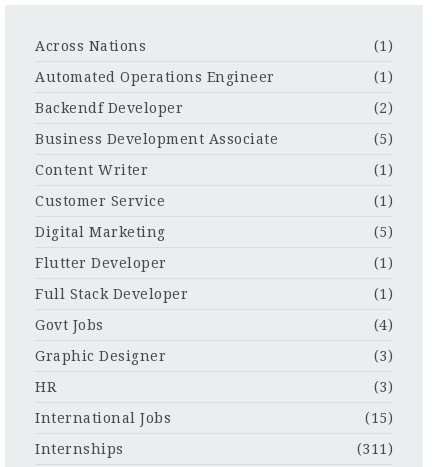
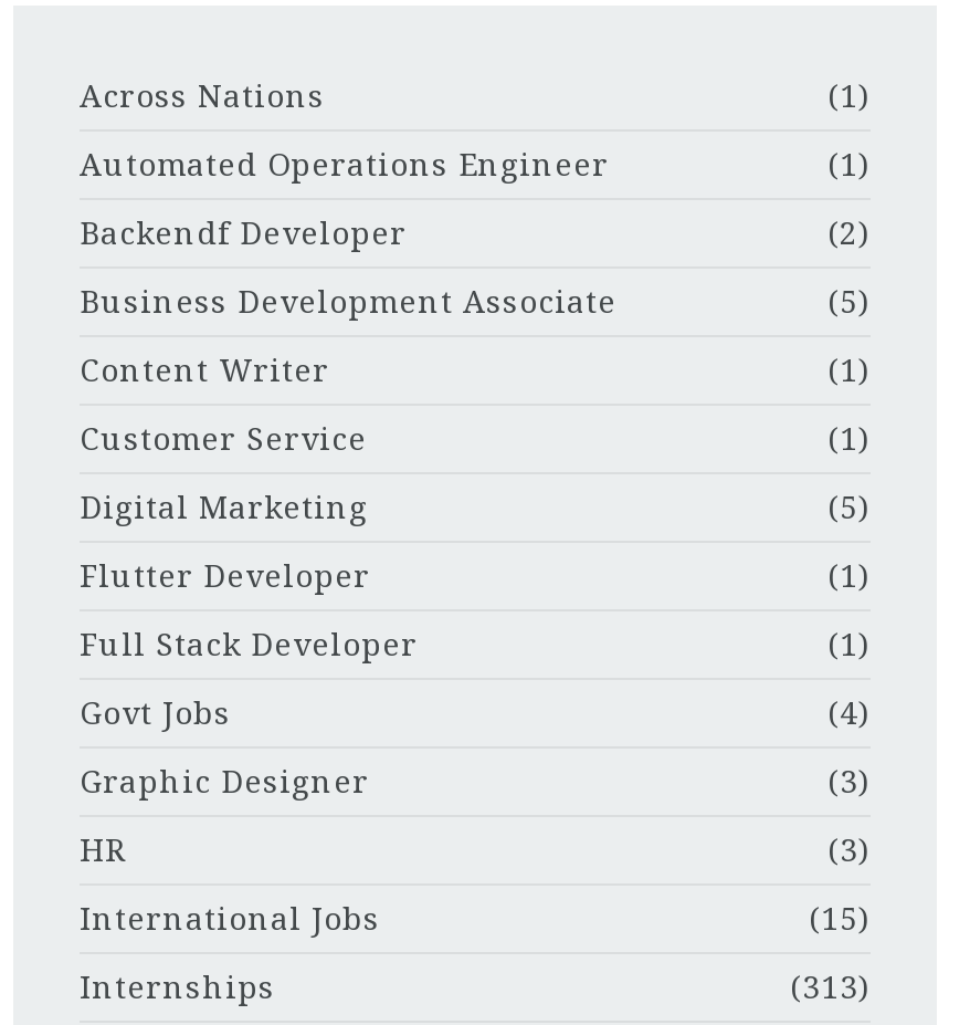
- (311)
+ (313)
